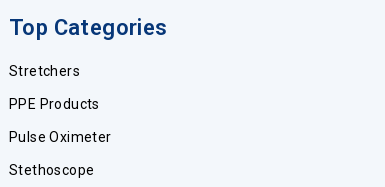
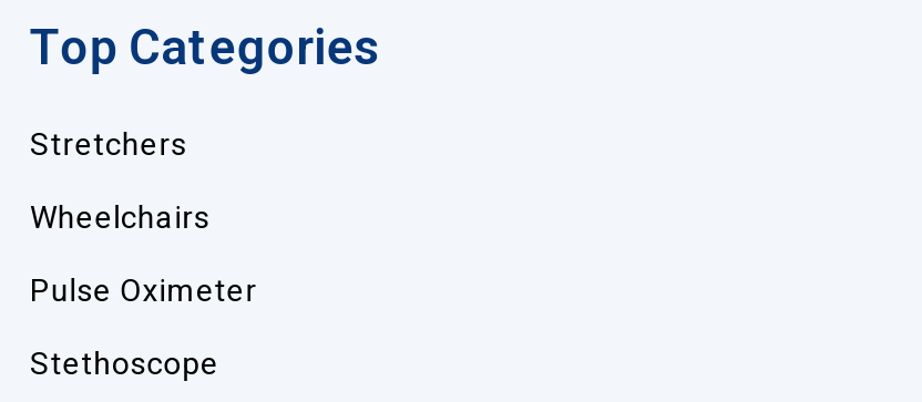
- PPE Products
+ Wheelchairs
